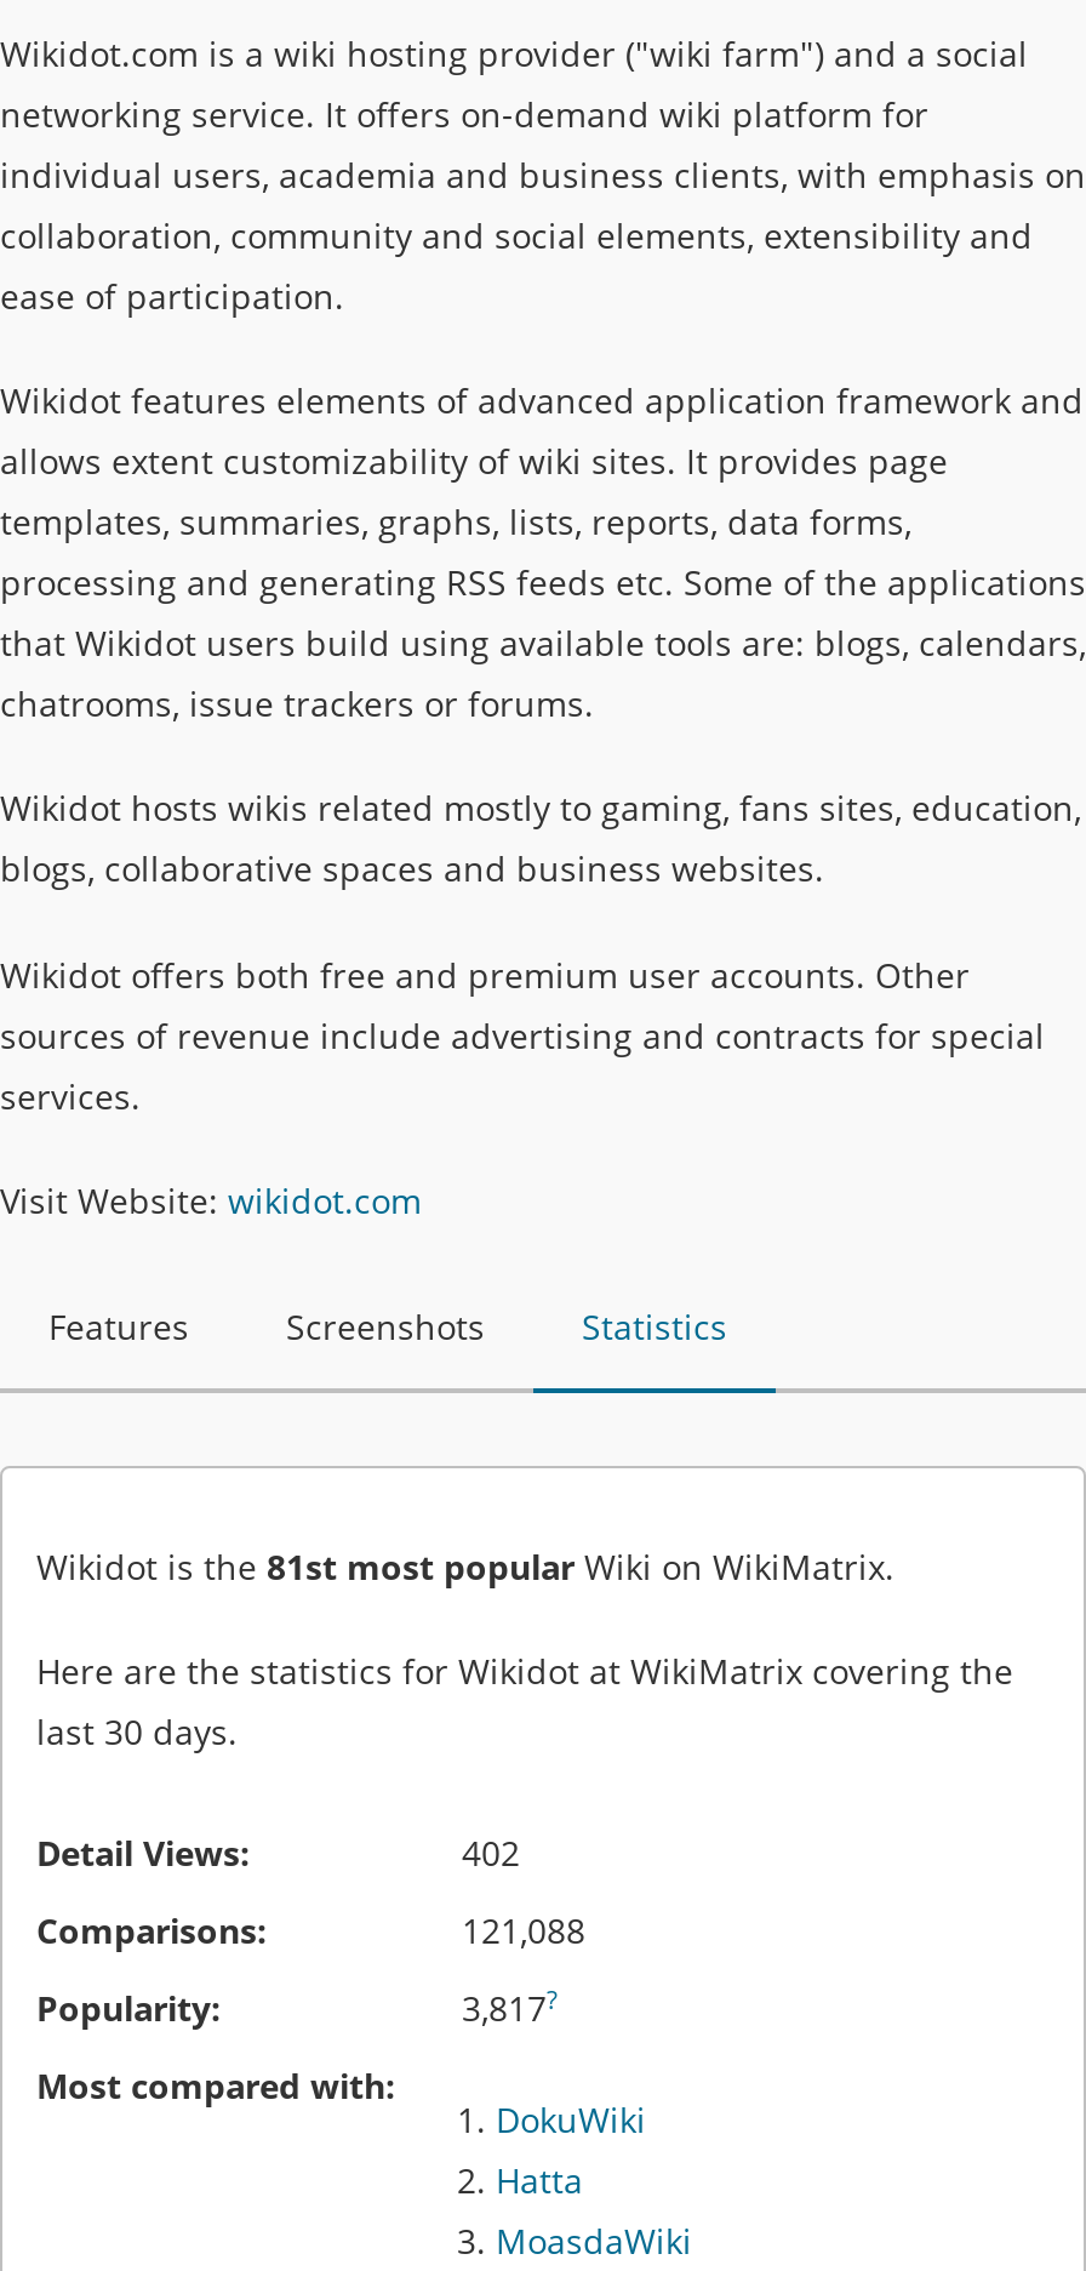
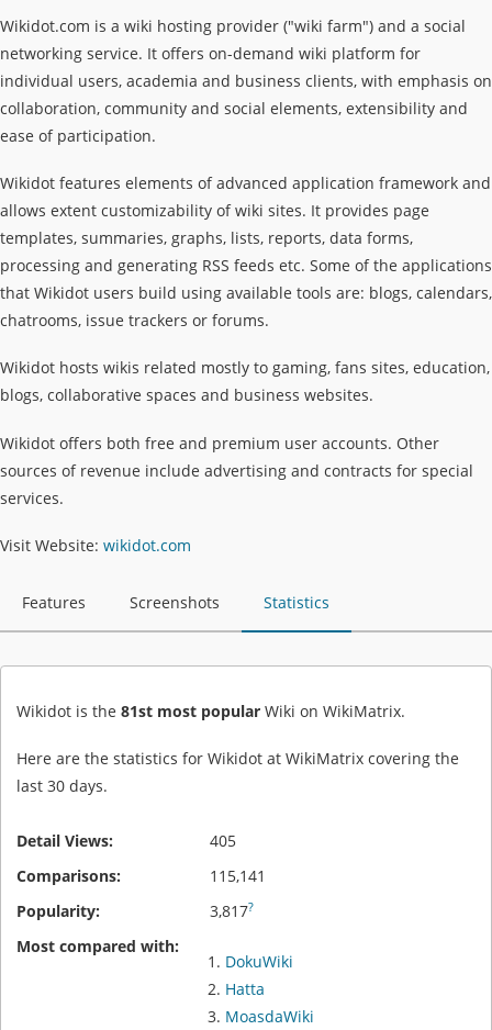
- 402
+ 405

- 121,088
+ 115,141
